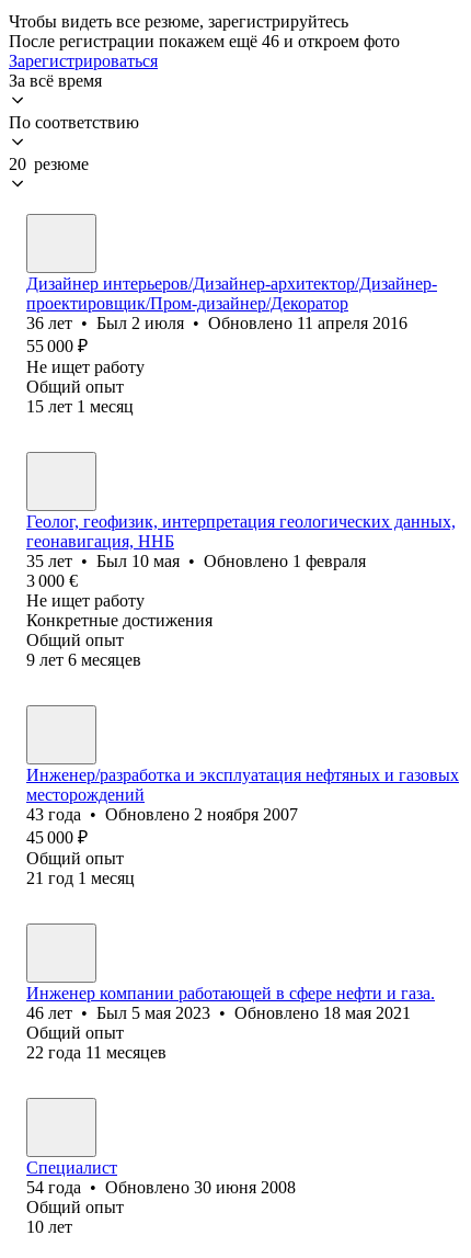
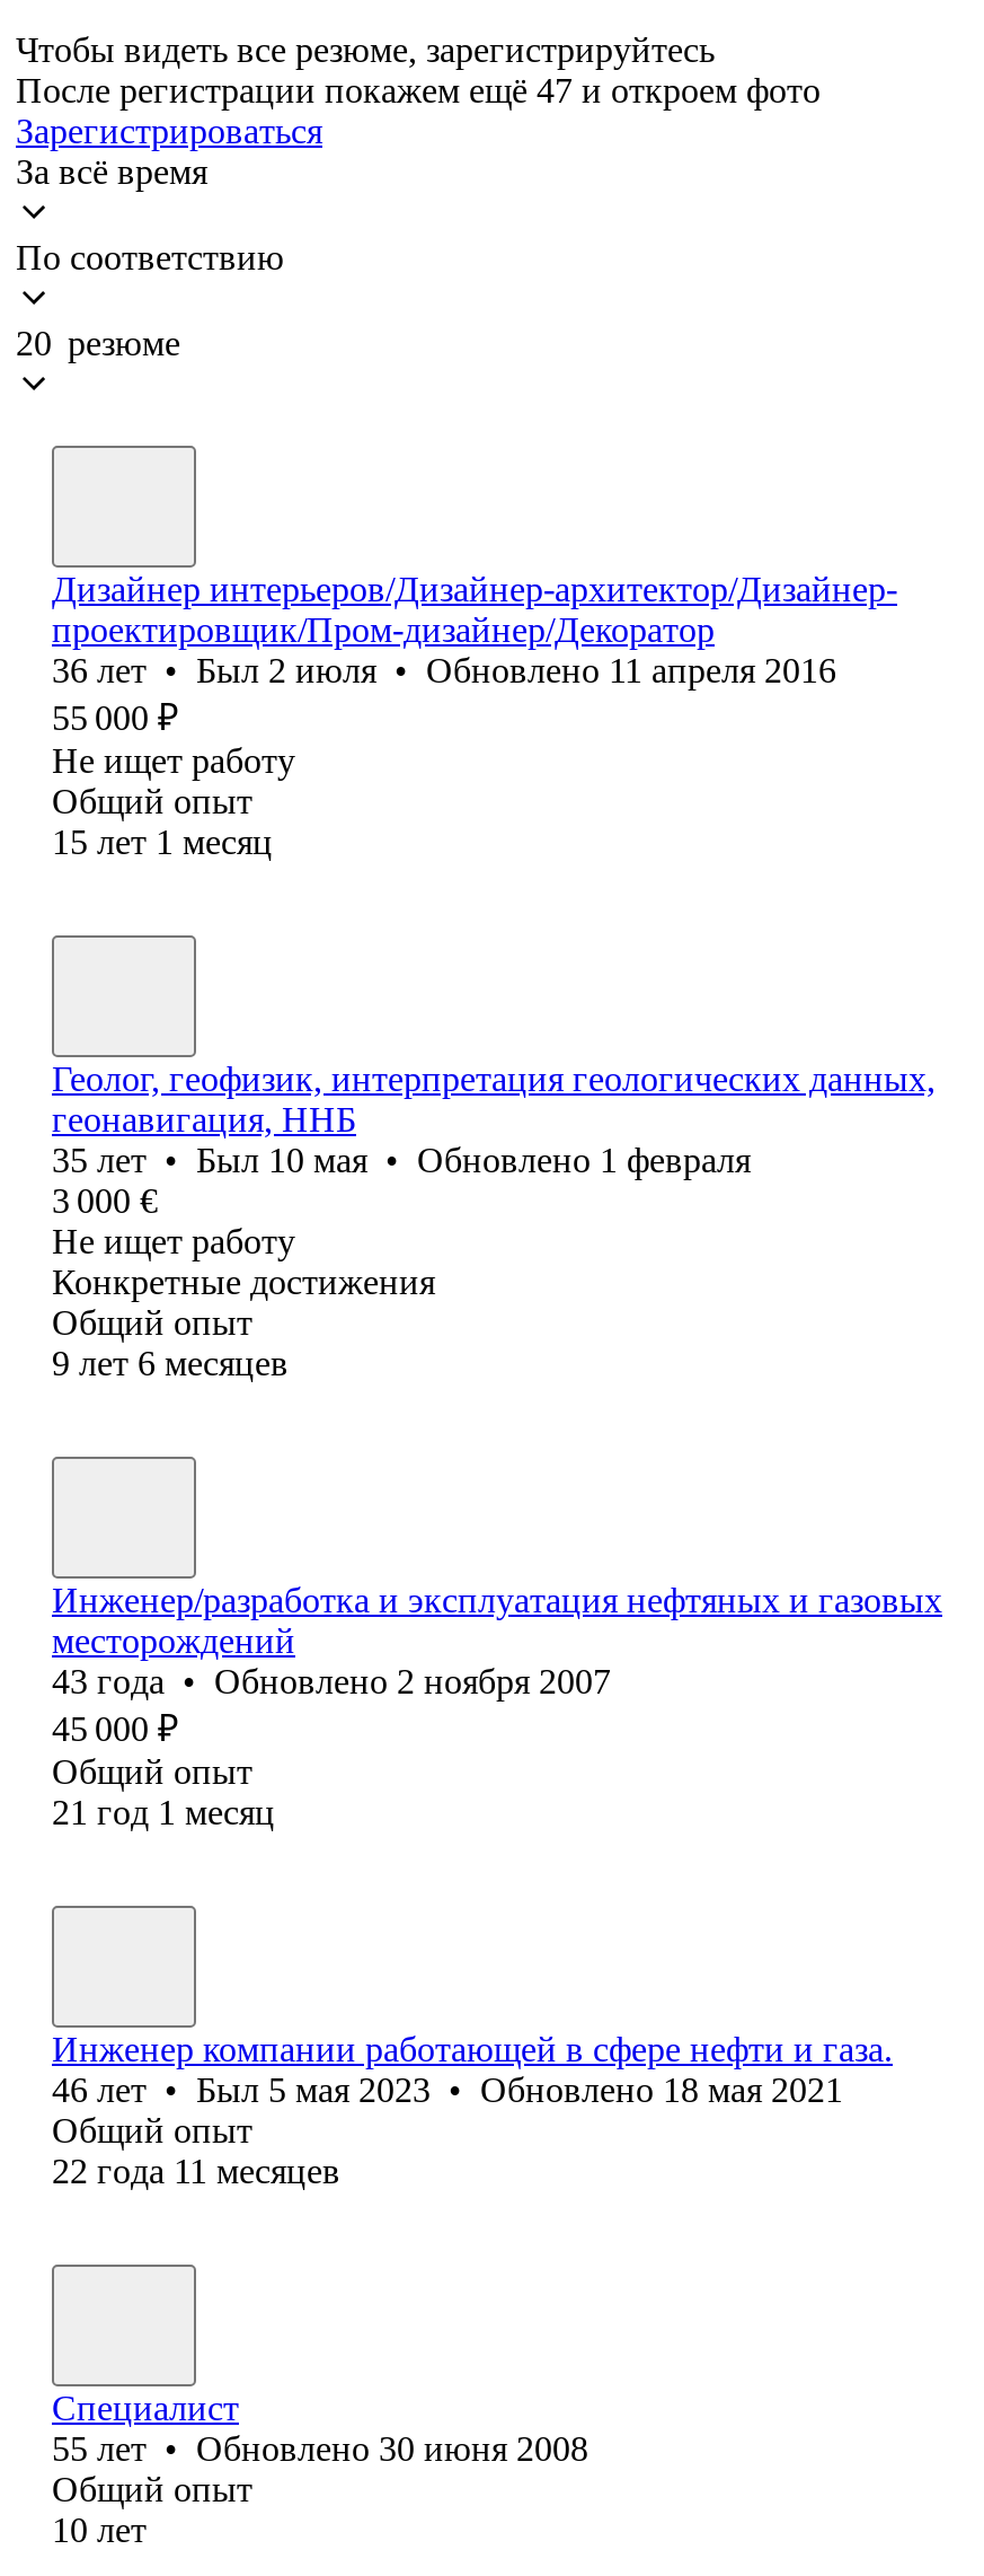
- После регистрации покажем ещё 46 и откроем фото
+ После регистрации покажем ещё 47 и откроем фото

- 54 года • Обновлено 30 июня 2008
+ 55 лет • Обновлено 30 июня 2008
